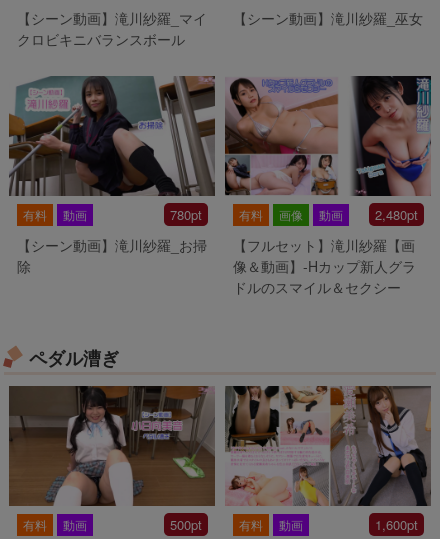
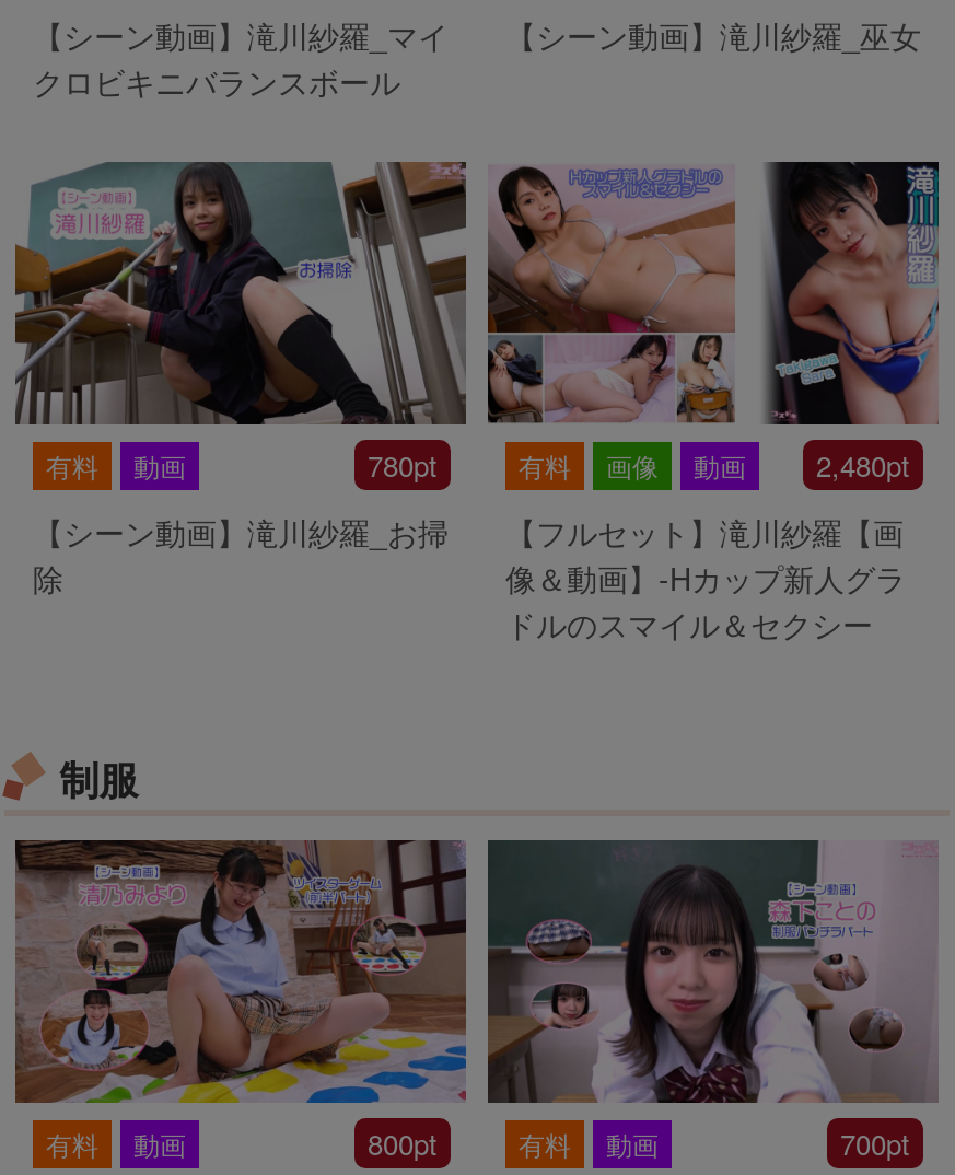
- ペダル漕ぎ
+ 制服

- [image]
- 500pt
+ [image]
+ 800pt

- [image]
- 1,600pt
+ [image]
+ 700pt
